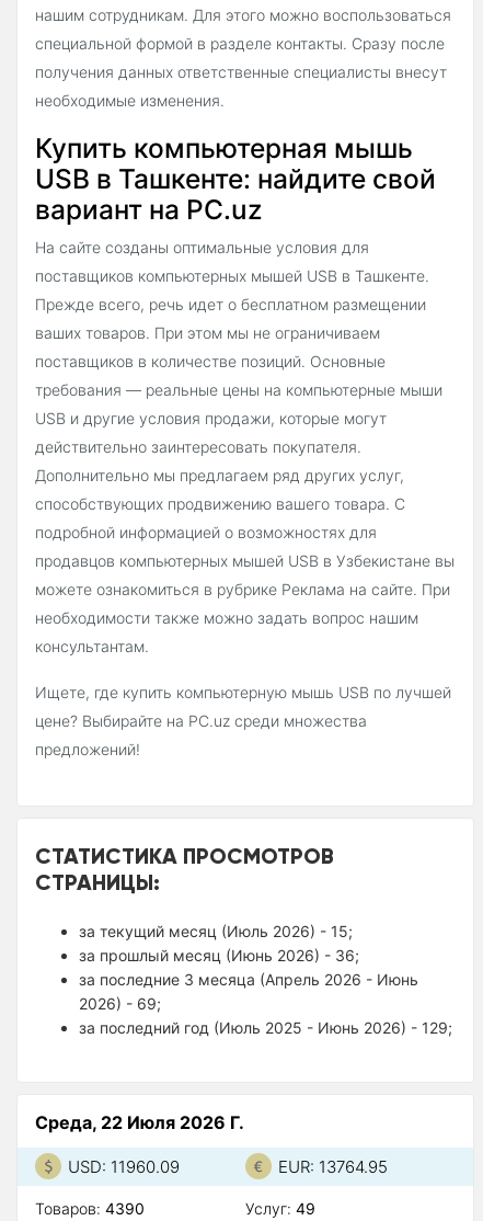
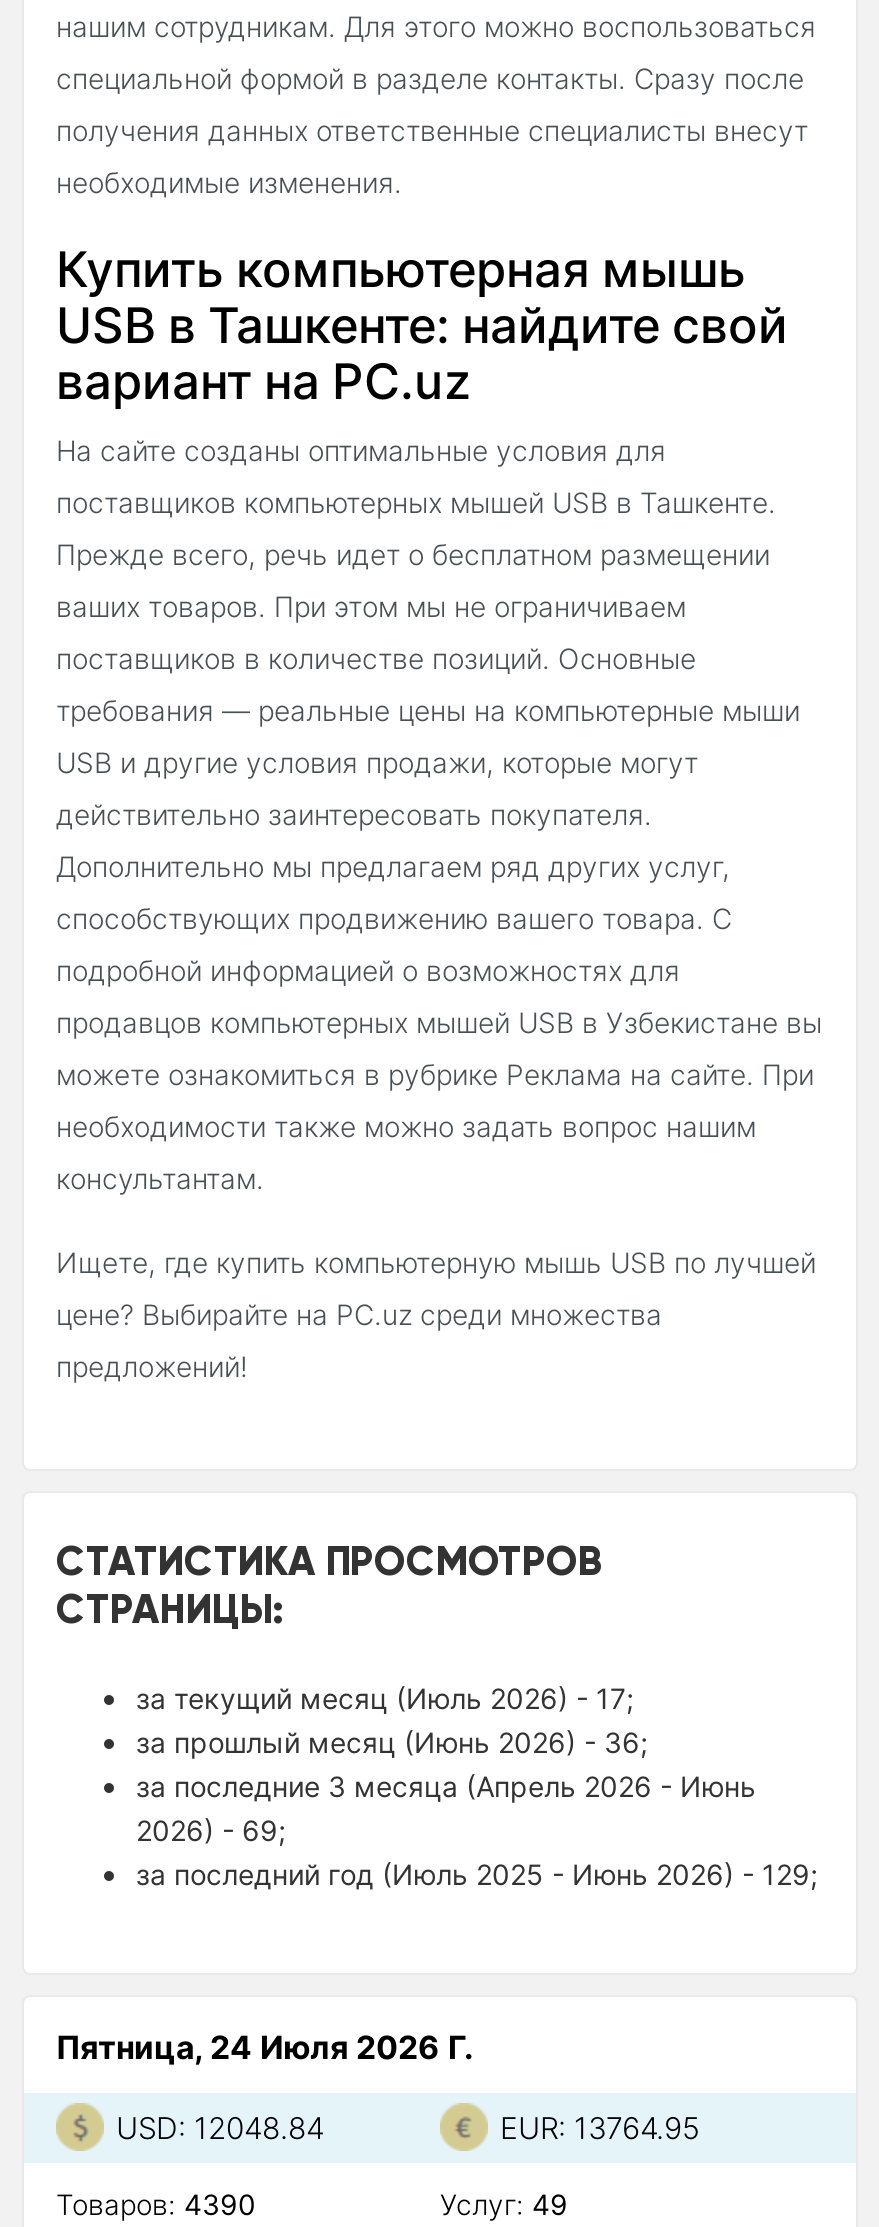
- за текущий месяц (Июль 2026) - 15;
+ за текущий месяц (Июль 2026) - 17;

- Среда, 22 Июля 2026 Г.
+ Пятница, 24 Июля 2026 Г.

- USD: 11960.09
+ USD: 12048.84
